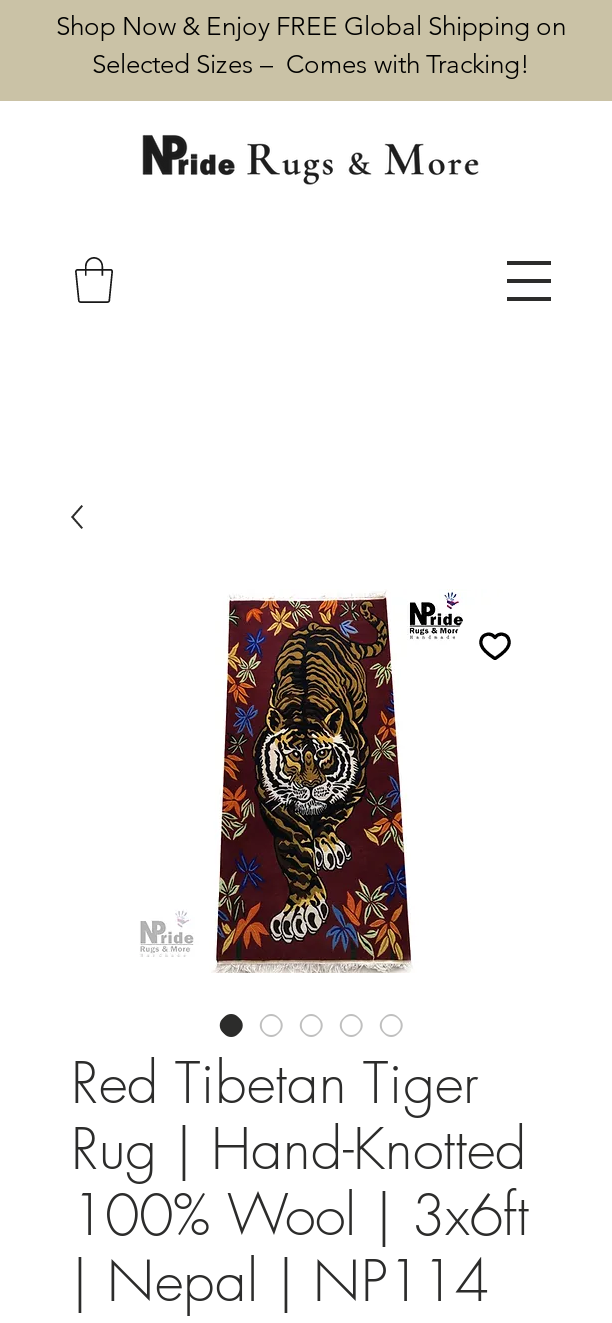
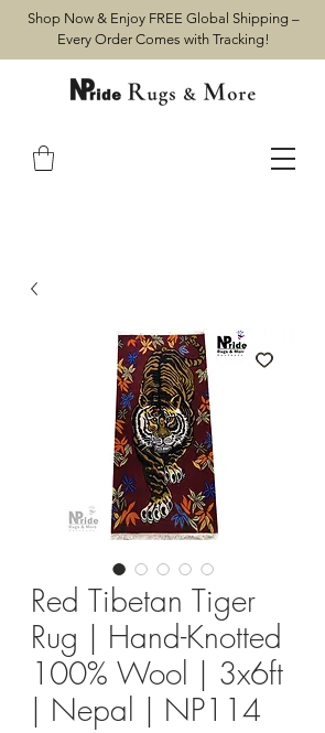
- Shop Now & Enjoy FREE Global Shipping on
- Selected Sizes – Comes with Tracking!
+ Shop Now & Enjoy FREE Global Shipping –
+ Every Order Comes with Tracking!
